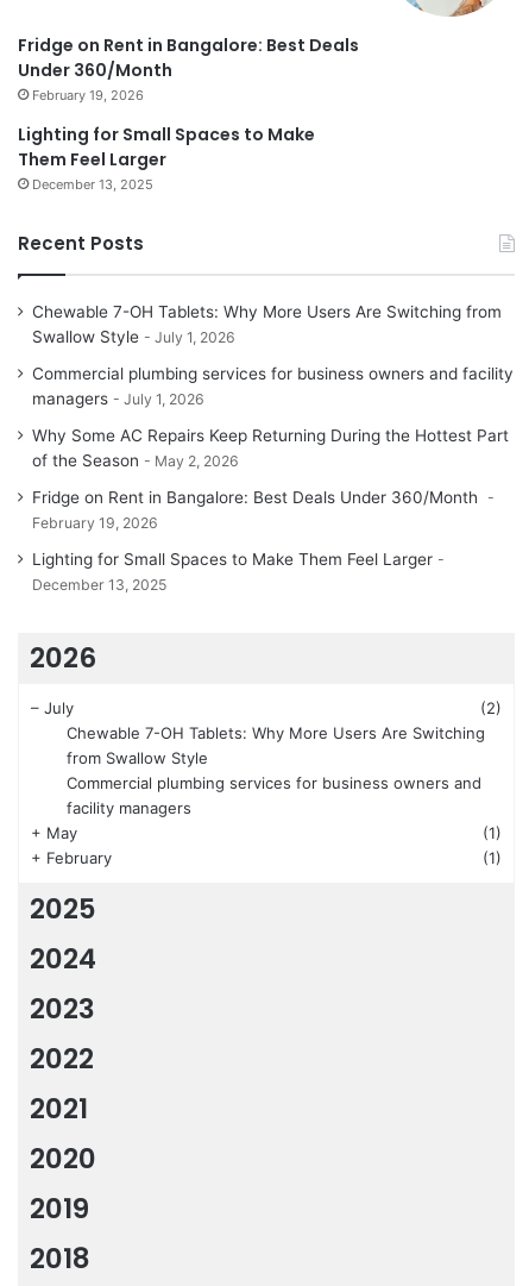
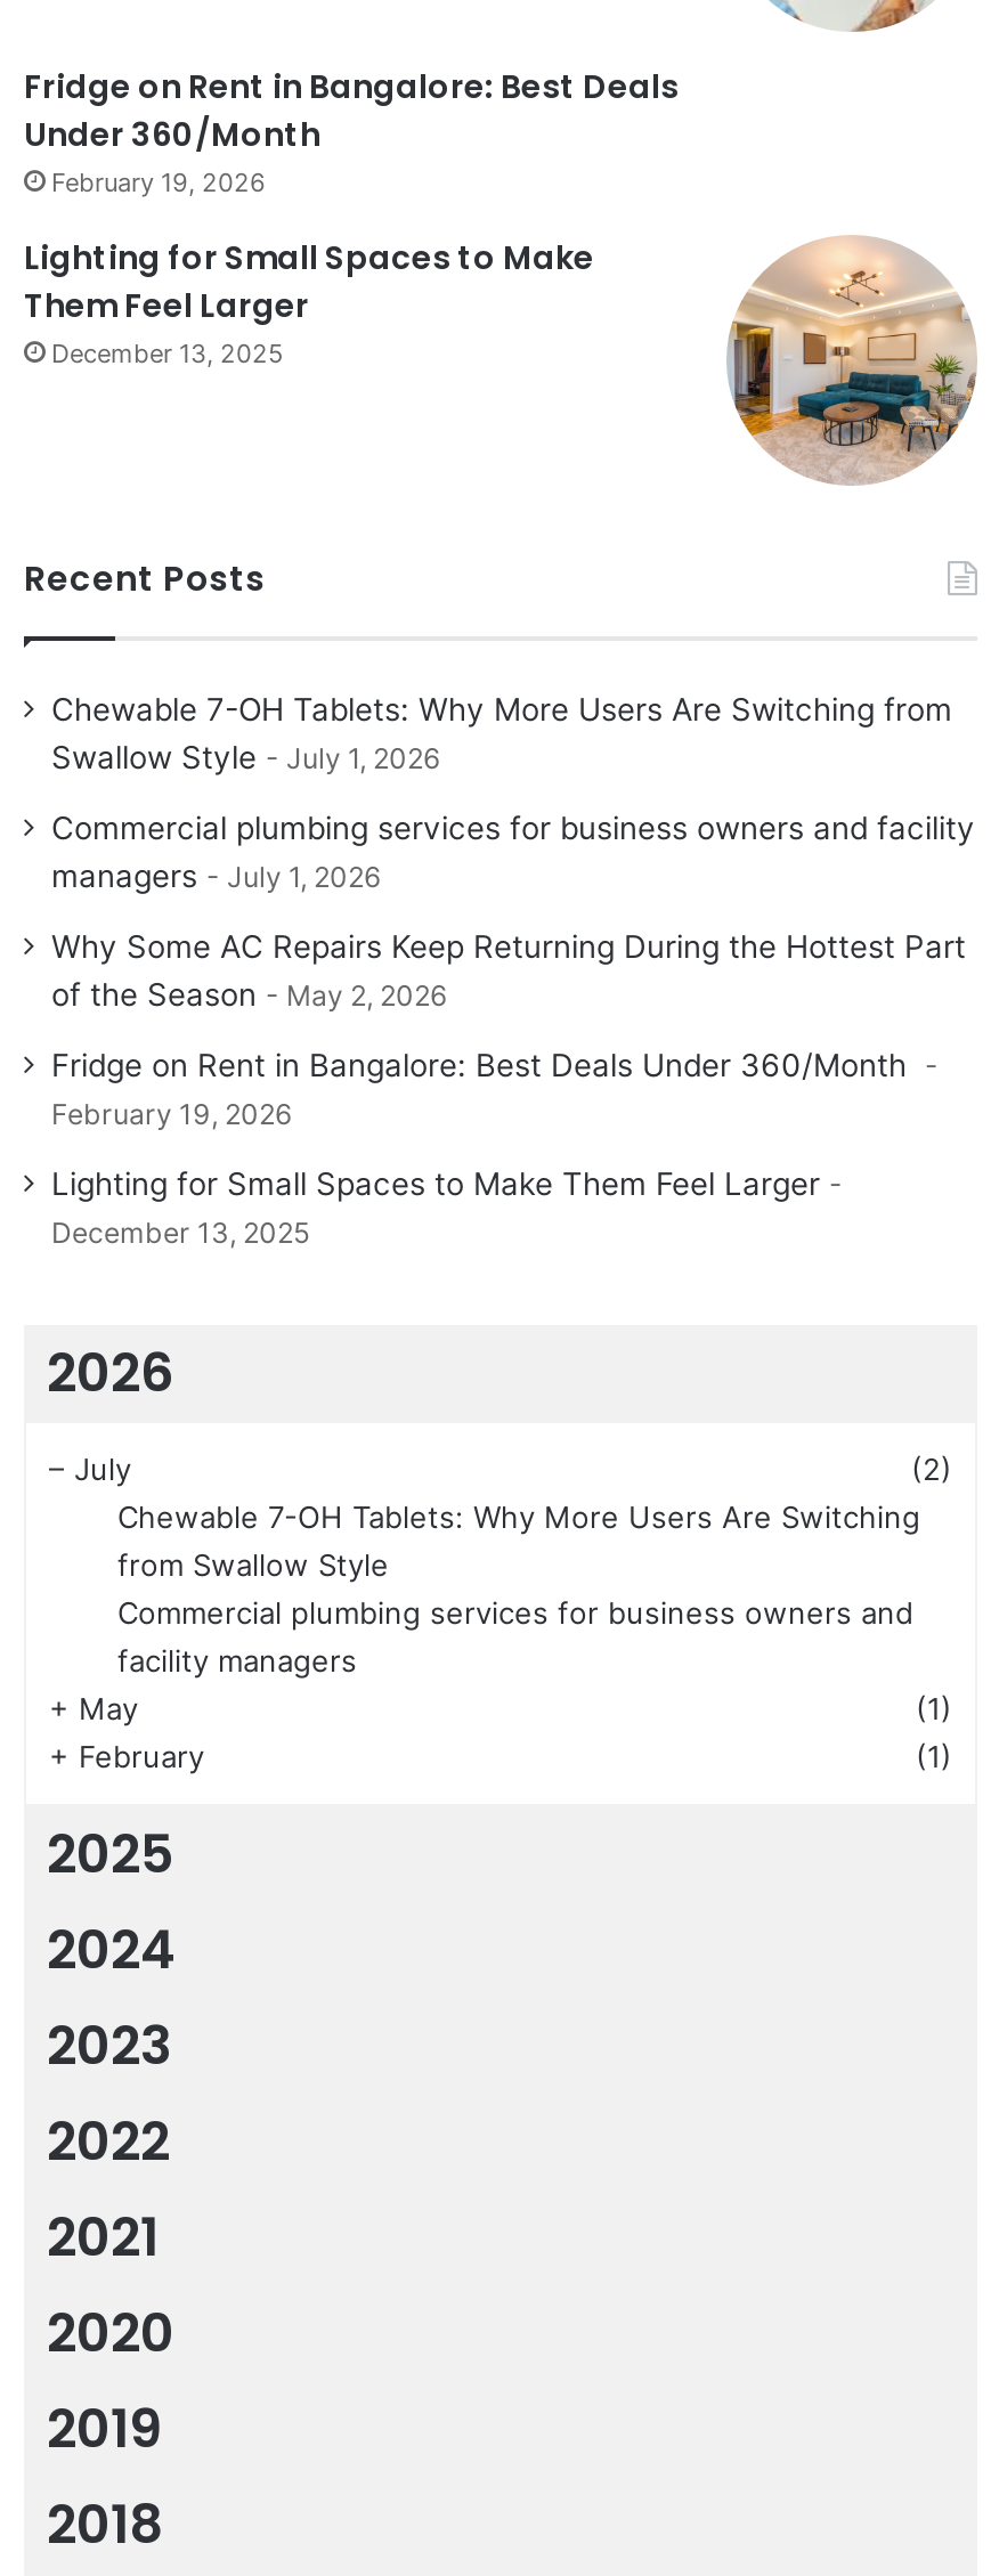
+ [image]
